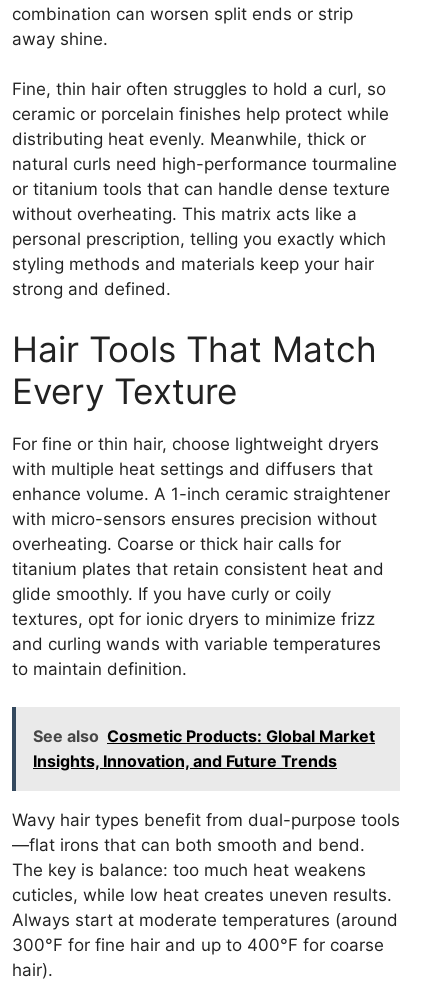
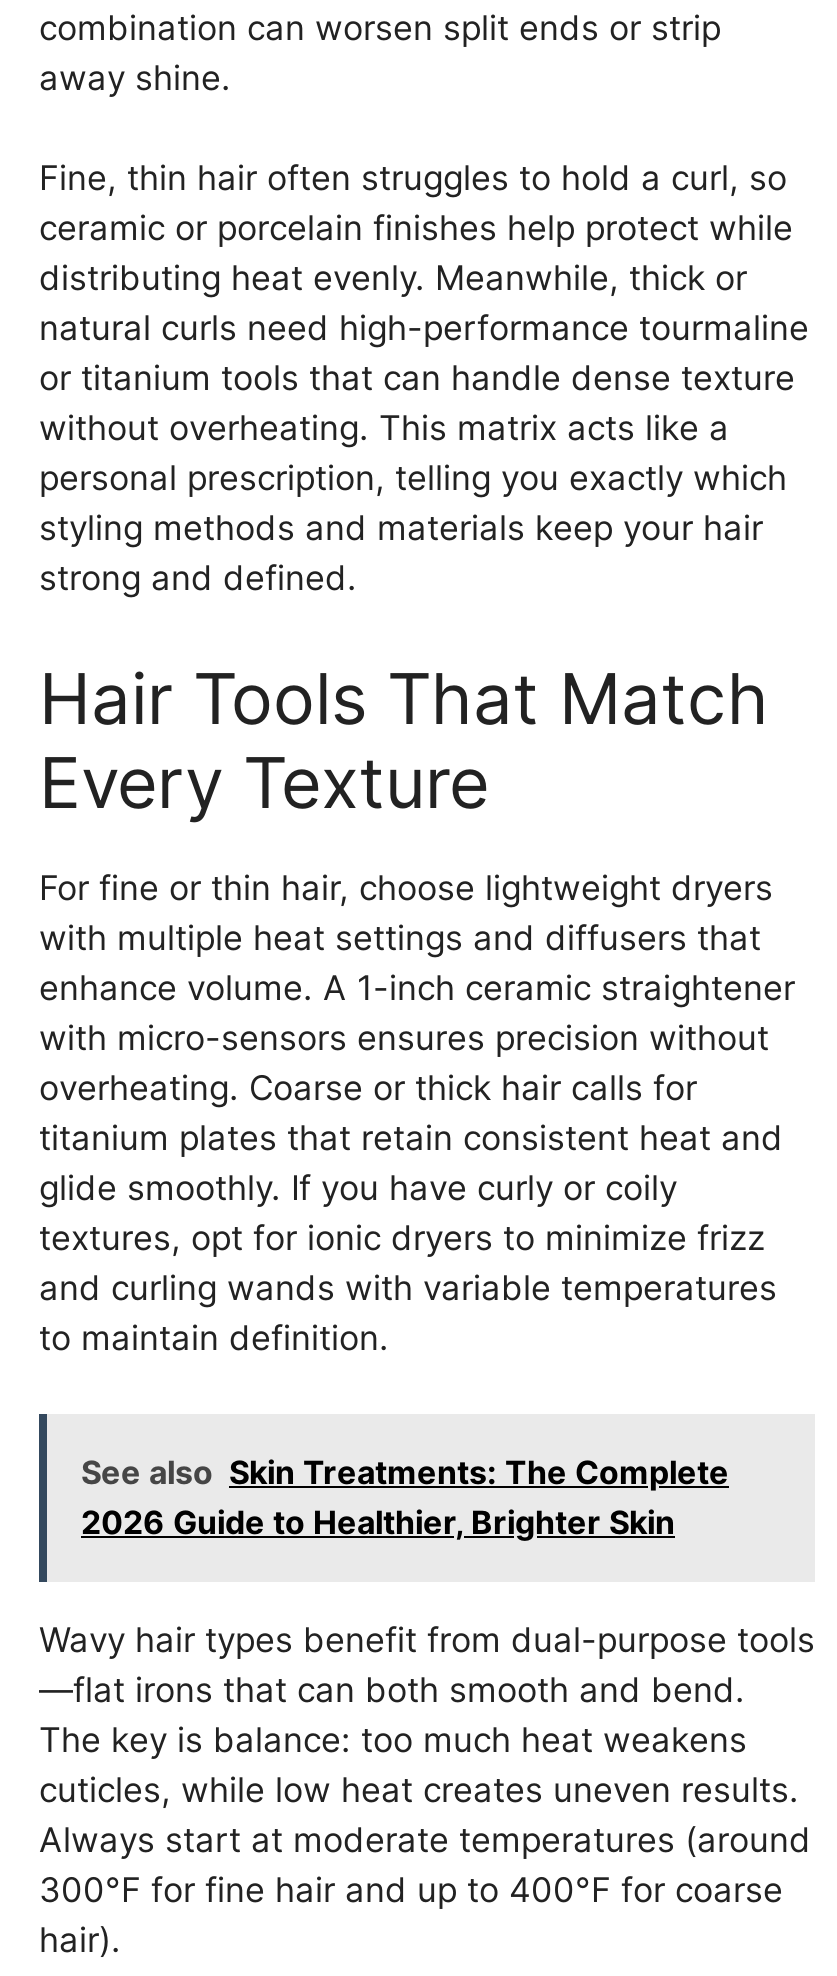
- See also Cosmetic Products: Global Market
- Insights, Innovation, and Future Trends
+ See also Skin Treatments: The Complete
+ 2026 Guide to Healthier, Brighter Skin
